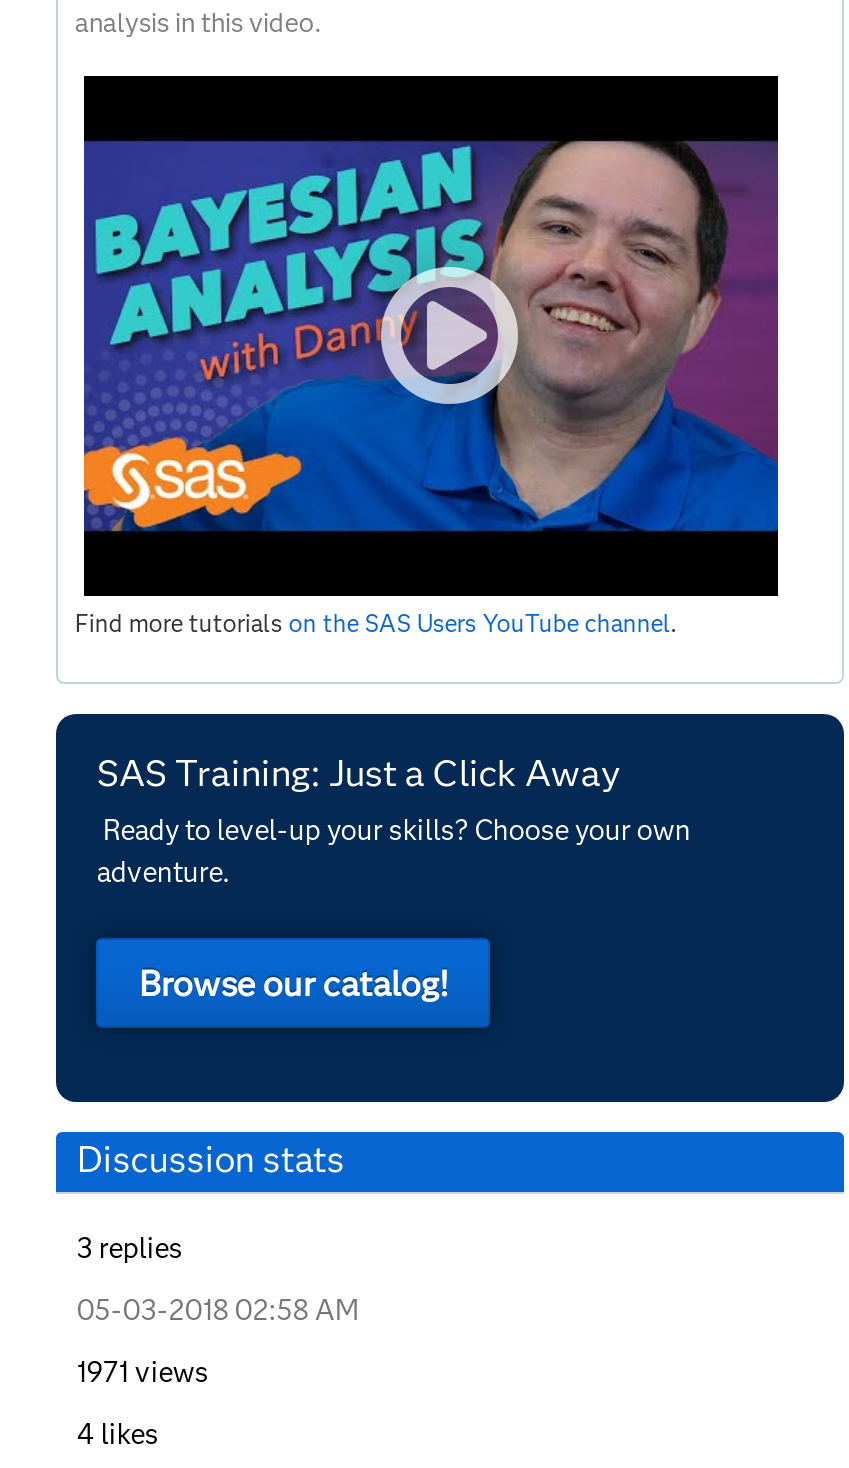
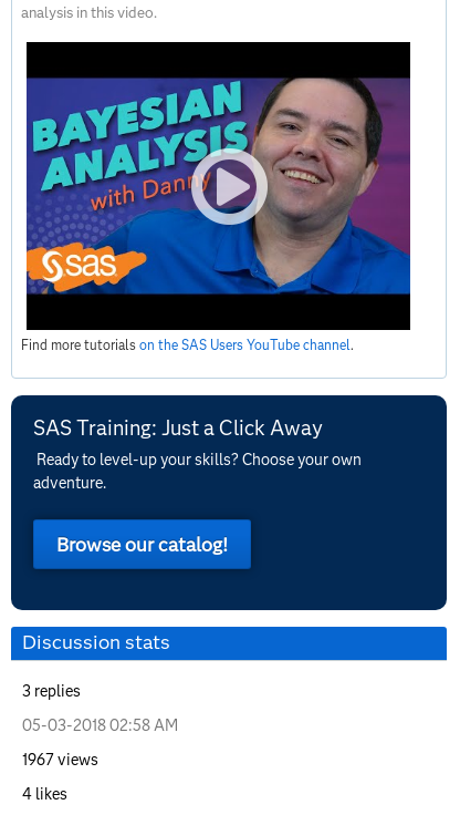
- 1971 views
+ 1967 views
